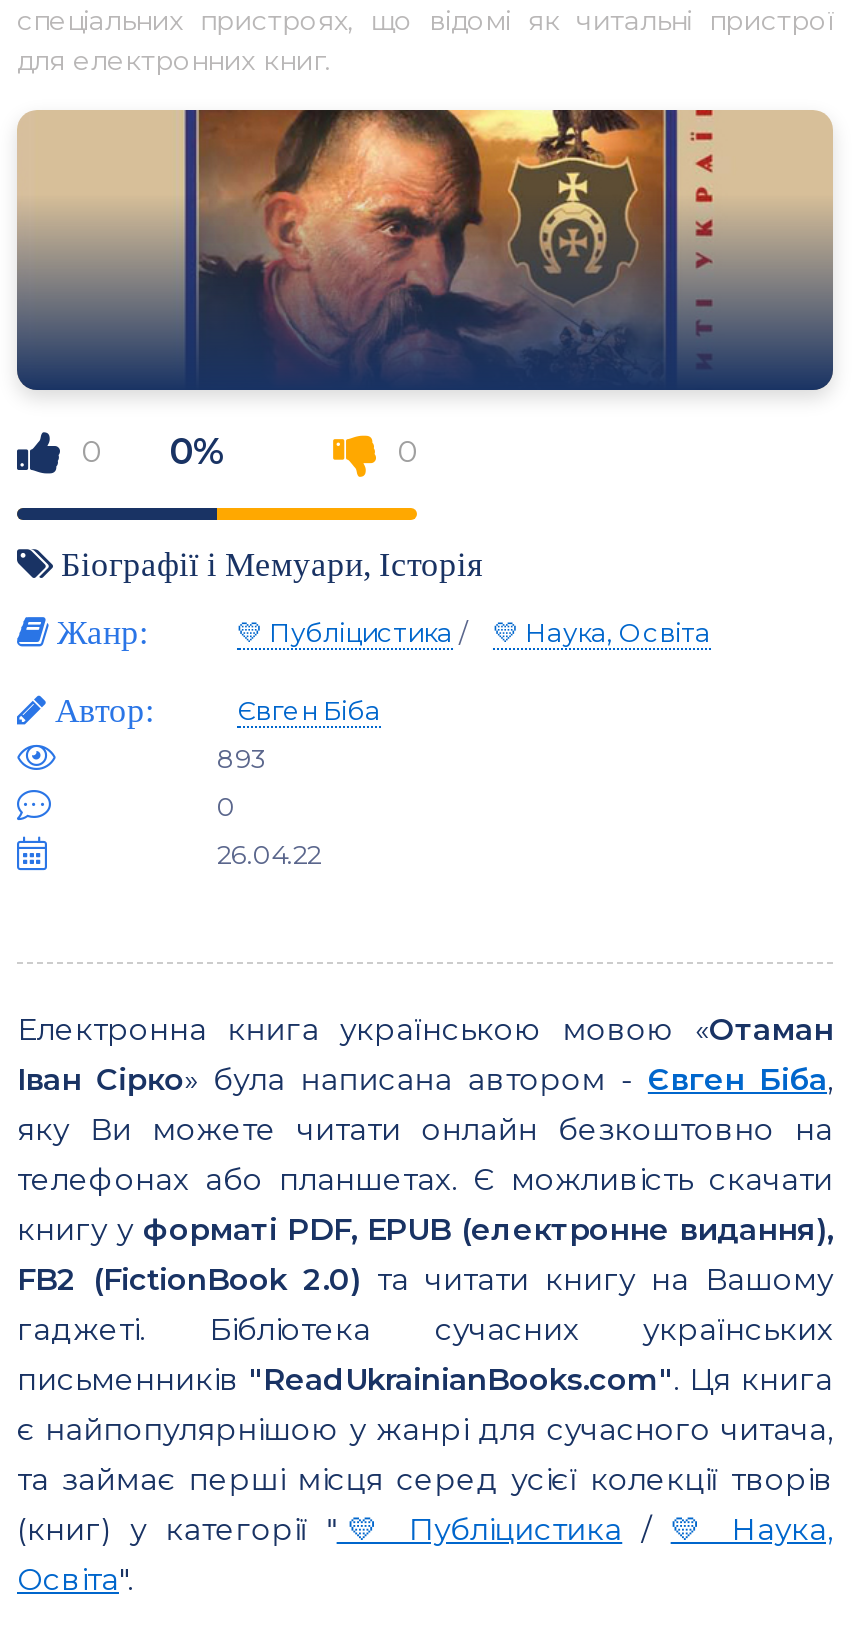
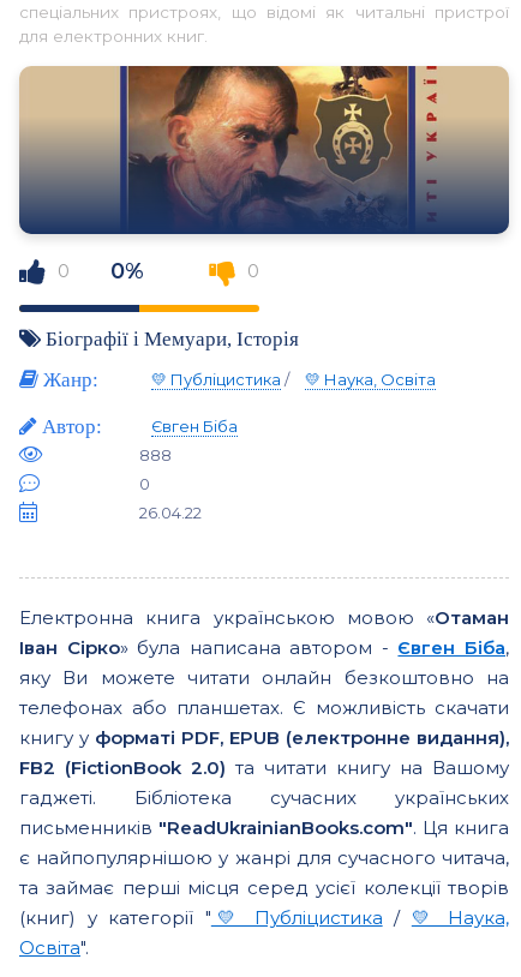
- 893
+ 888
